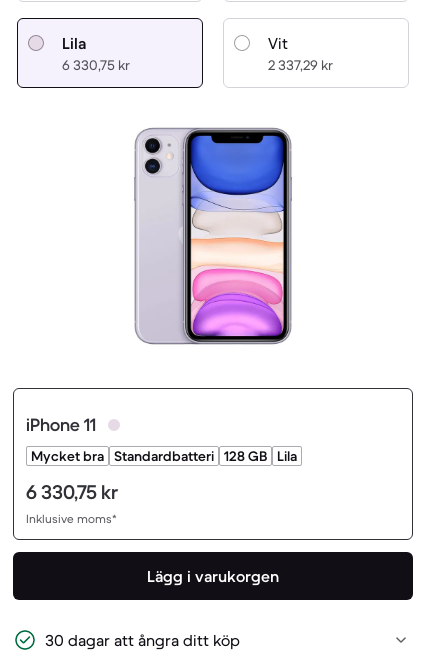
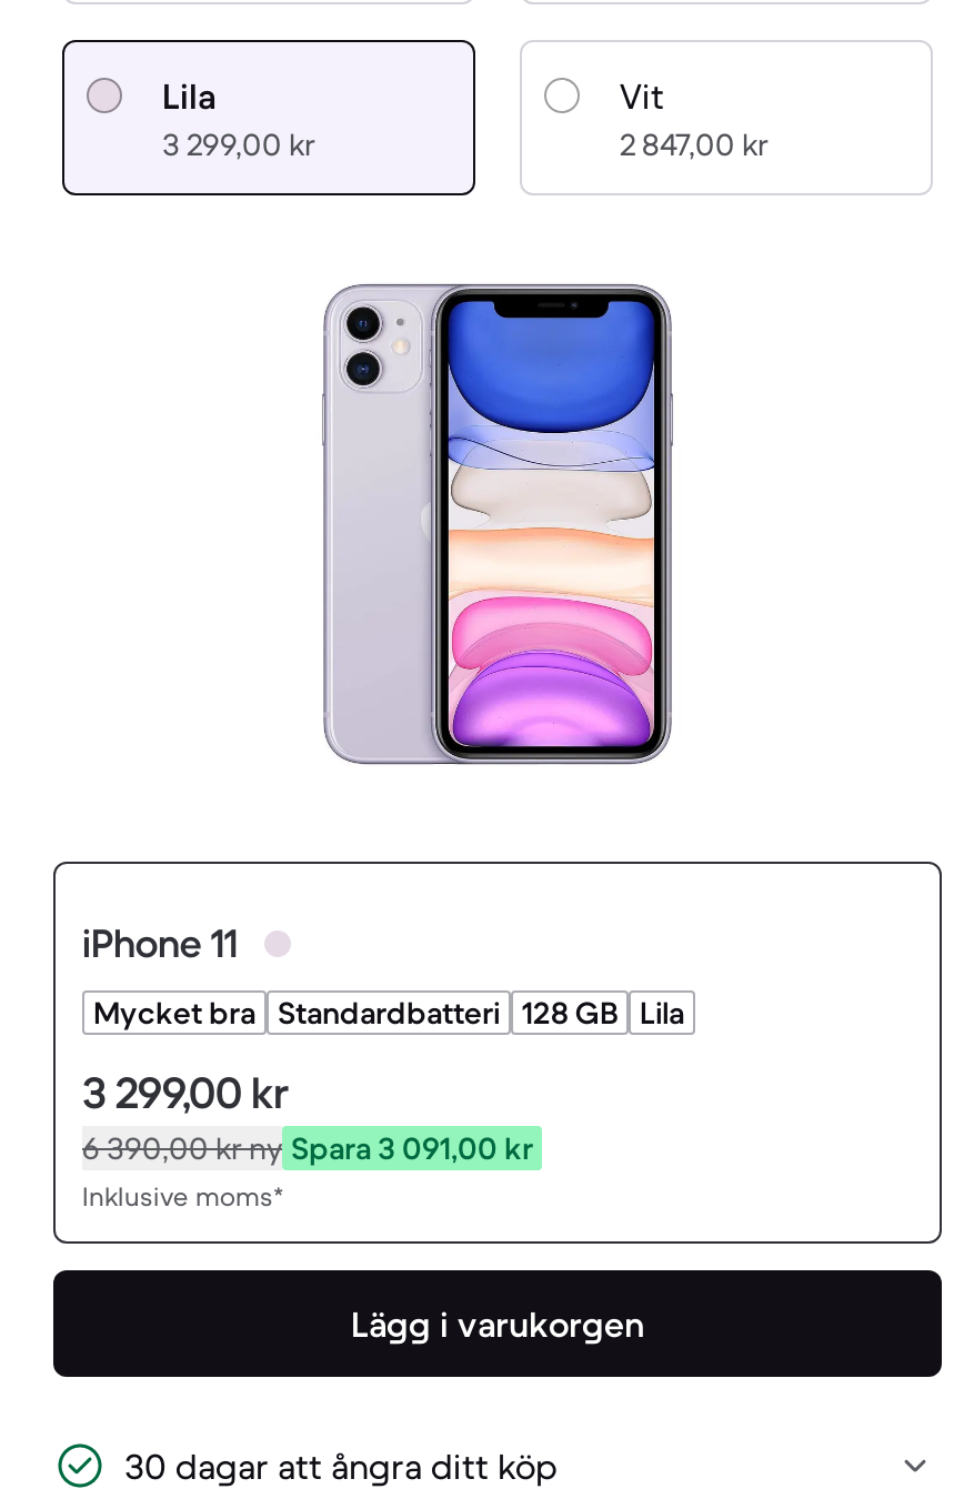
- 6 330,75 kr
+ 3 299,00 kr

- 2 337,29 kr
+ 2 847,00 kr

- 6 330,75 kr
+ 3 299,00 kr
+ 6 390,00 krny Spara 3 091,00 kr
